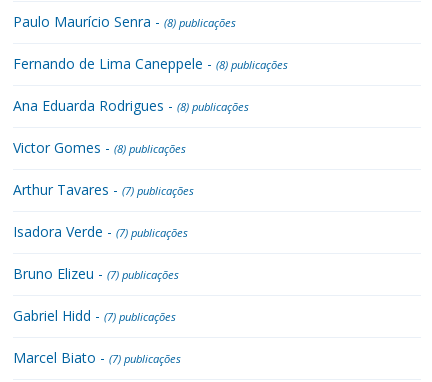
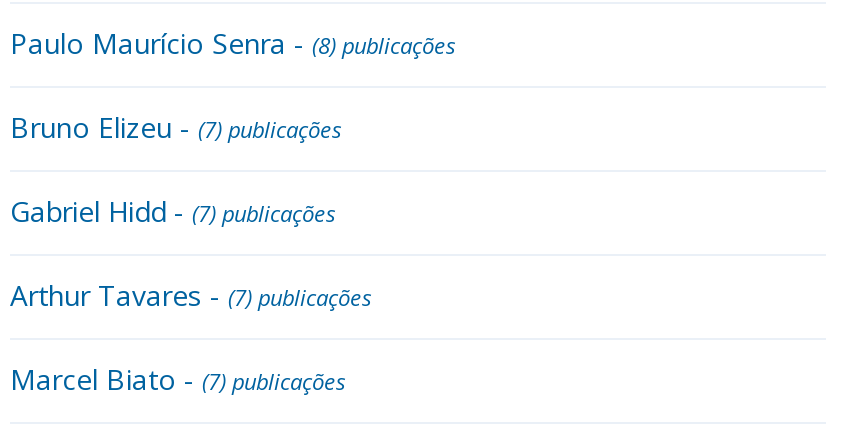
- Fernando de Lima Caneppele - (8) publicações
- Ana Eduarda Rodrigues - (8) publicações
- Victor Gomes - (8) publicações
- Isadora Verde - (7) publicações

moved down: Arthur Tavares - (7) publicações

moved up: Bruno Elizeu - (7) publicações | Gabriel Hidd - (7) publicações
